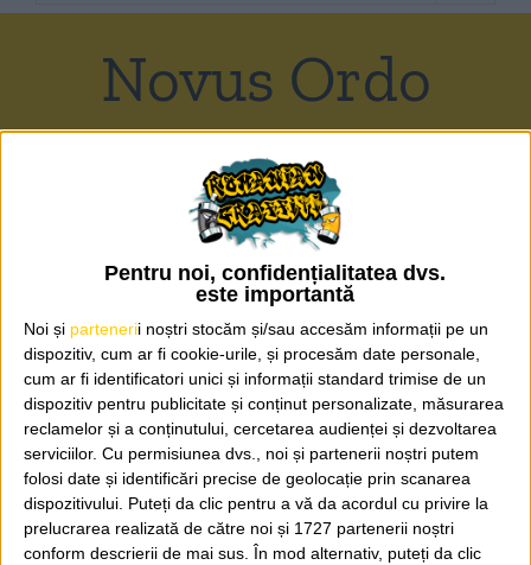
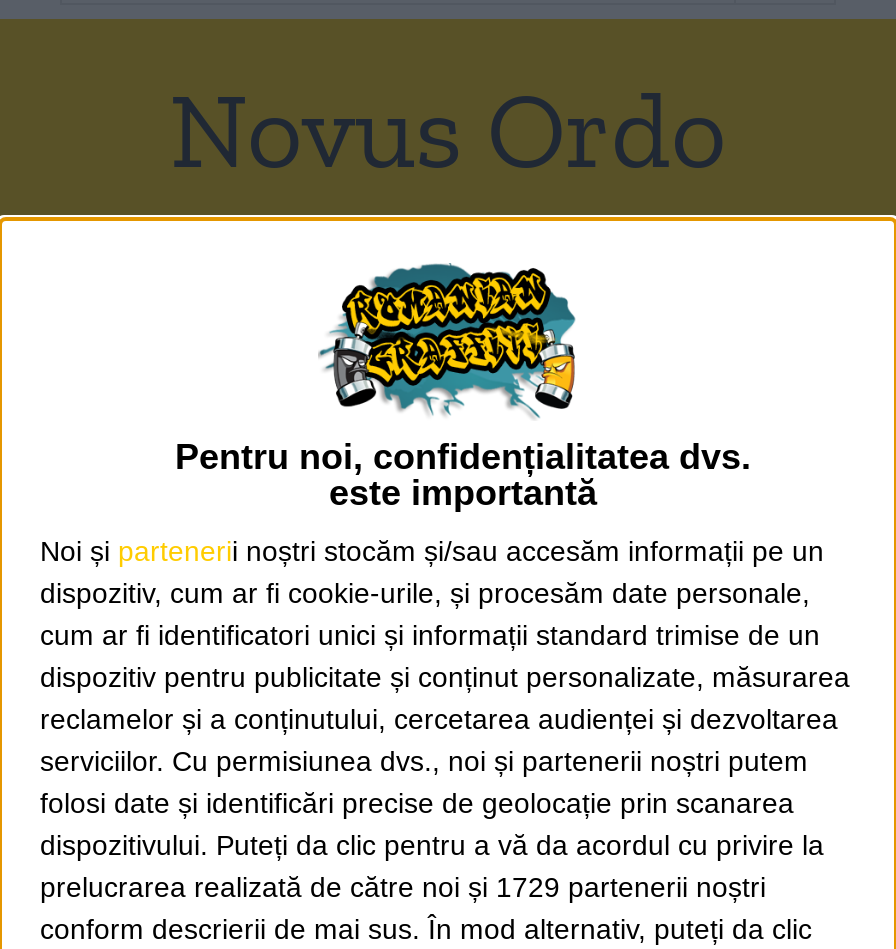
- prelucrarea realizată de către noi și 1727 partenerii noștri
+ prelucrarea realizată de către noi și 1729 partenerii noștri
